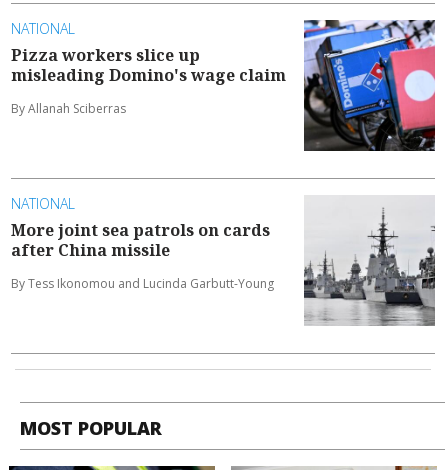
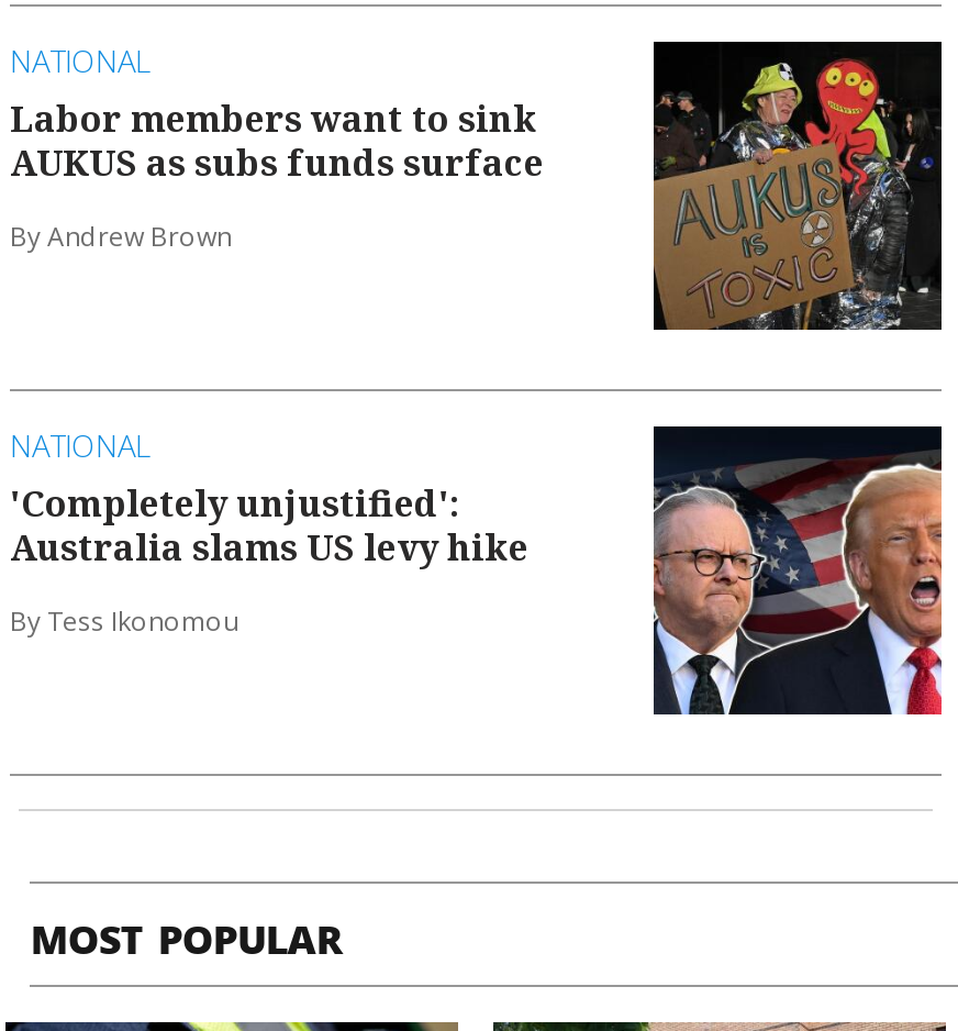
- [image]
+ [image]

- Pizza workers slice up
- misleading Domino's wage claim
+ Labor members want to sink
+ AUKUS as subs funds surface

- By Allanah Sciberras
+ By Andrew Brown

- [image]
+ [image]

- More joint sea patrols on cards
- after China missile
+ 'Completely unjustified':
+ Australia slams US levy hike

- By Tess Ikonomou and Lucinda Garbutt-Young
+ By Tess Ikonomou
